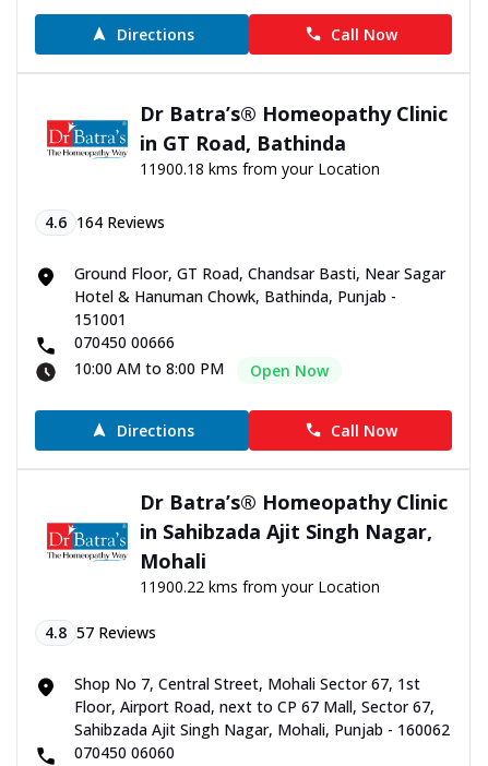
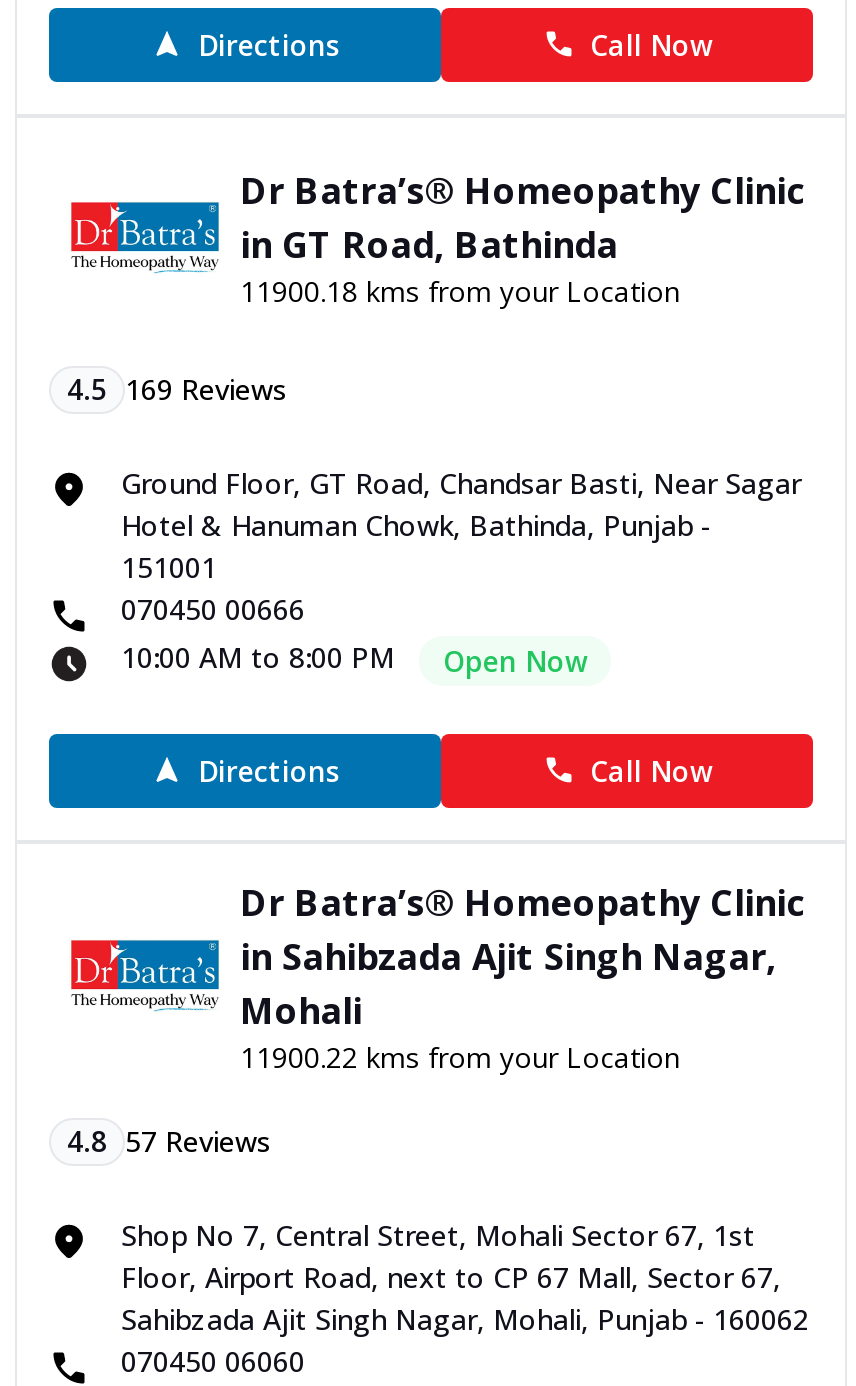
- 4.6 164 Reviews
+ 4.5 169 Reviews
